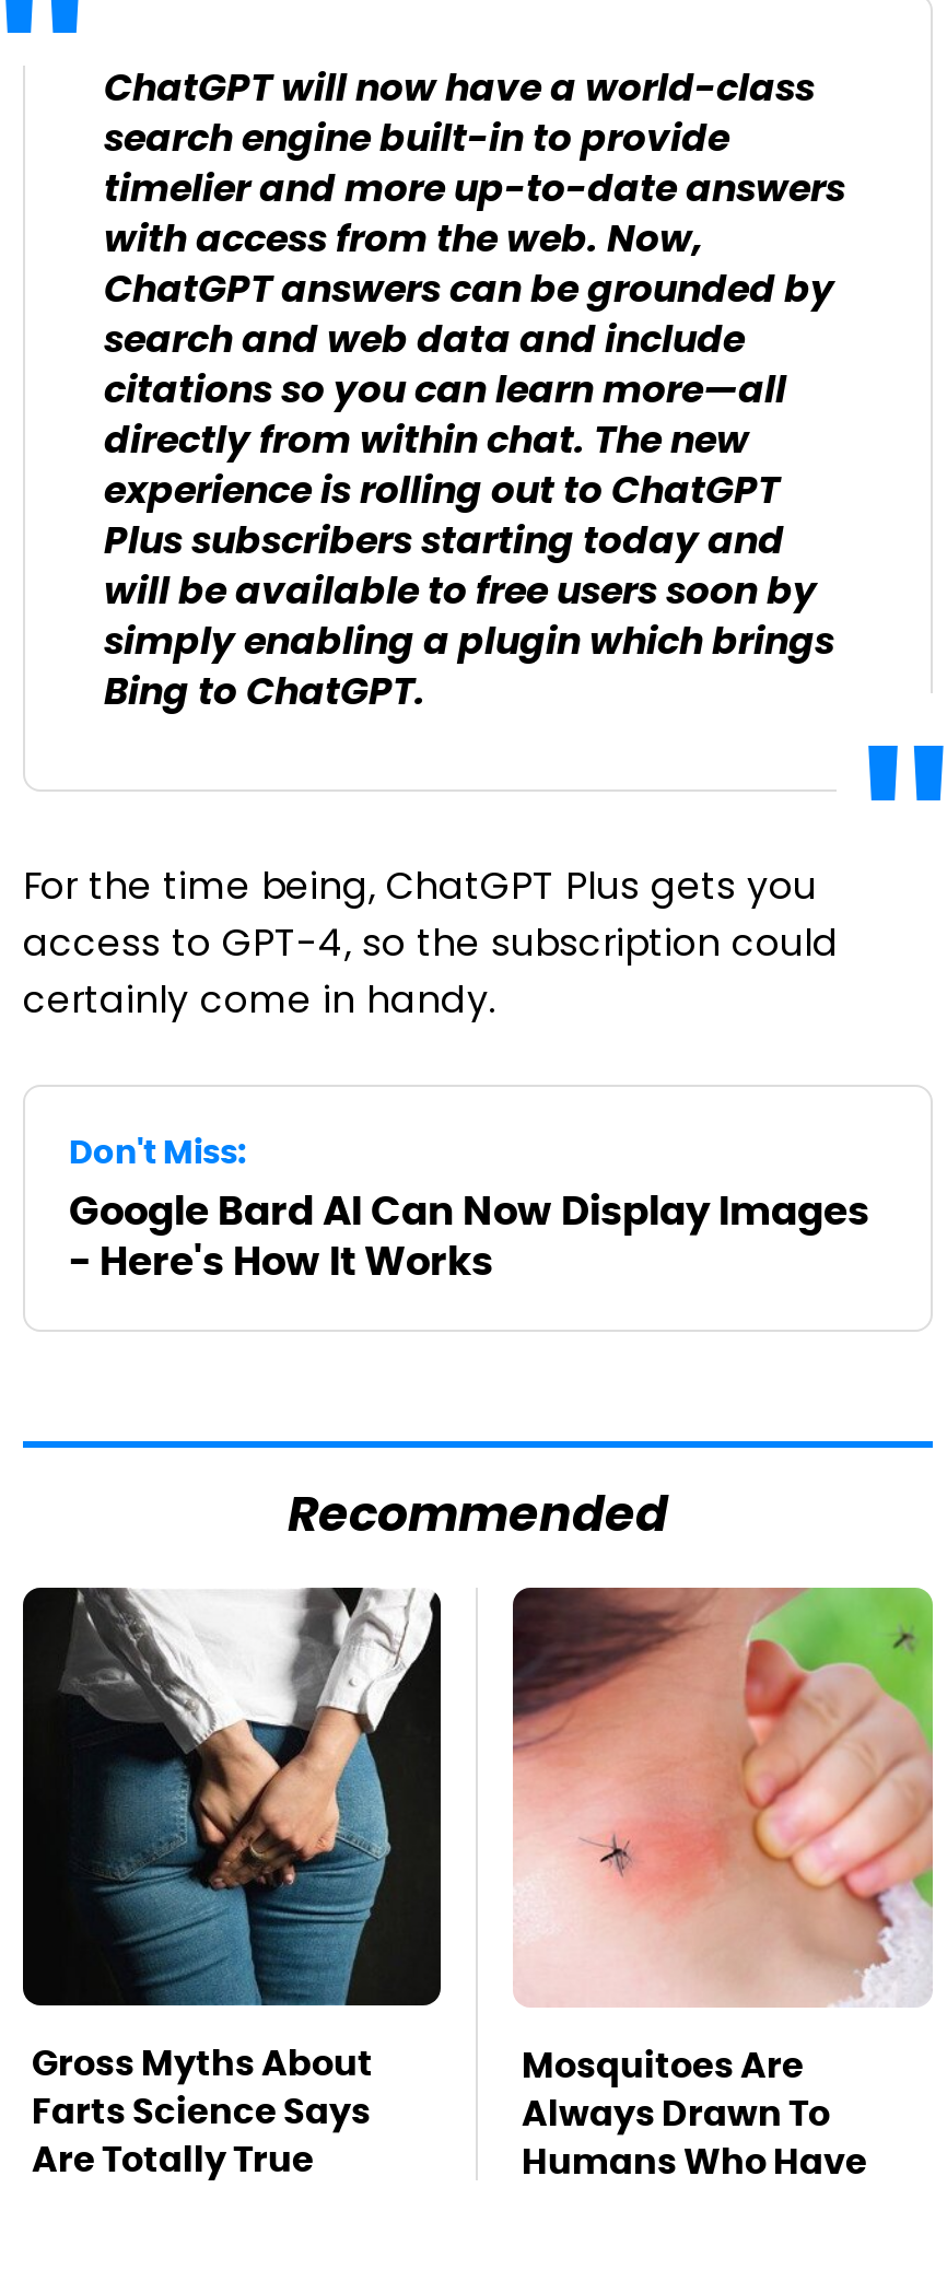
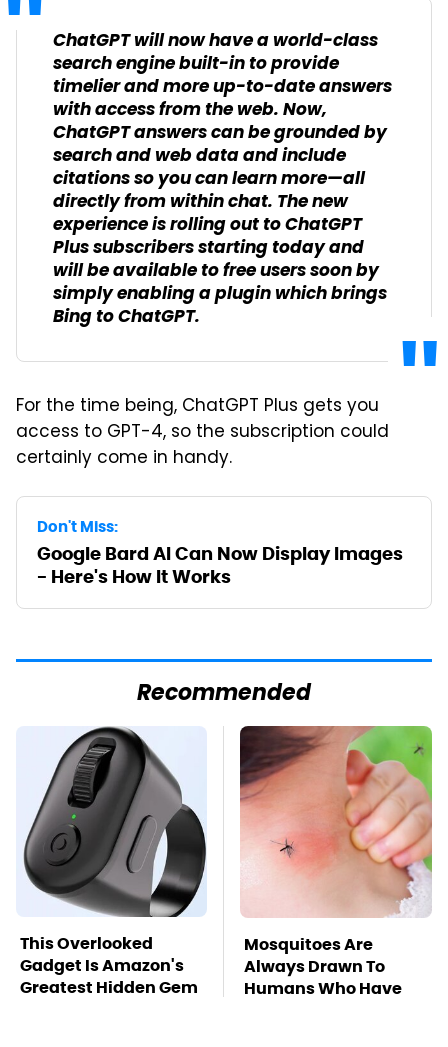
- [image]
- Gross Myths About
- Farts Science Says
- Are Totally True
+ [image]
+ This Overlooked
+ Gadget Is Amazon's
+ Greatest Hidden Gem
